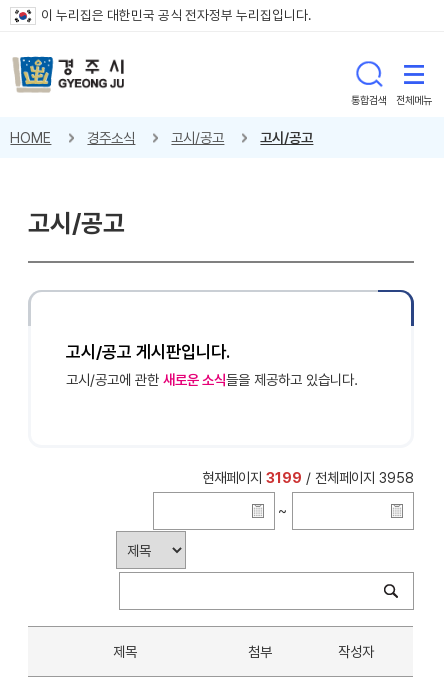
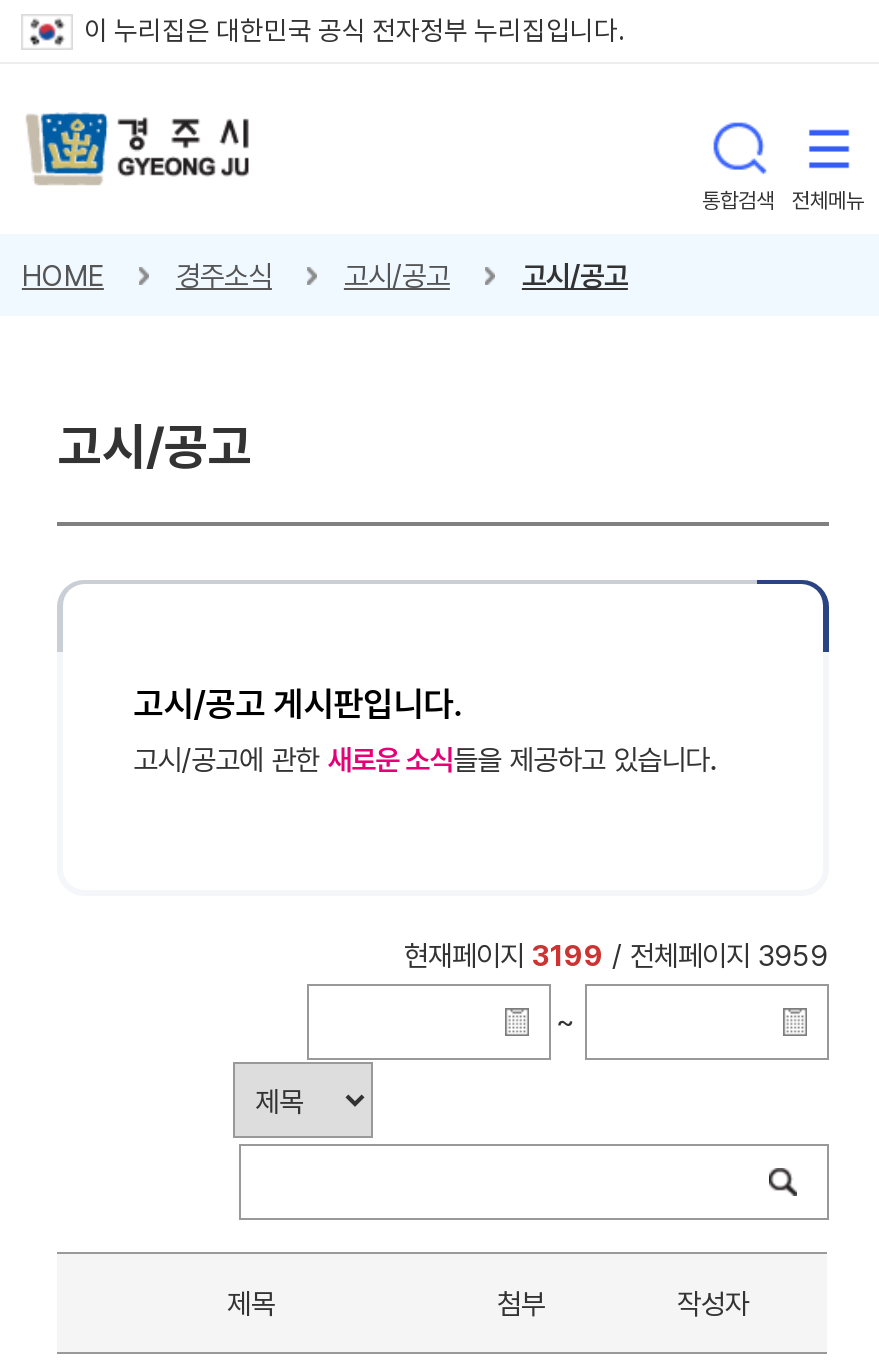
- 현재페이지 3199 / 전체페이지 3958
+ 현재페이지 3199 / 전체페이지 3959
